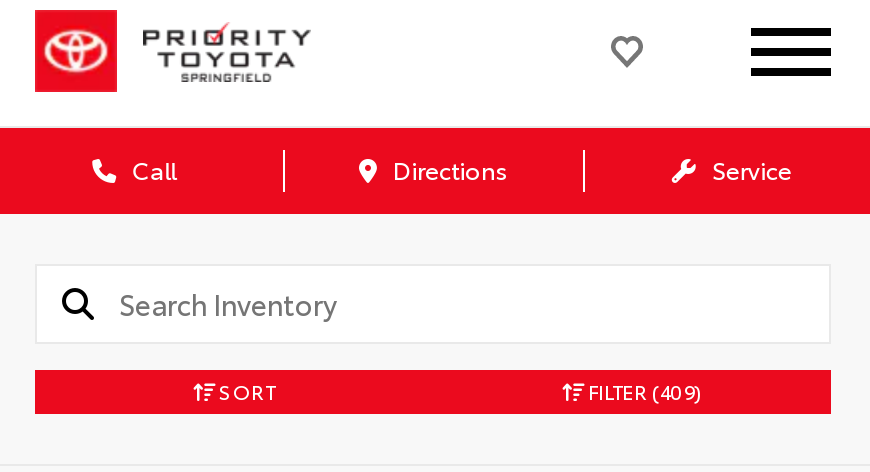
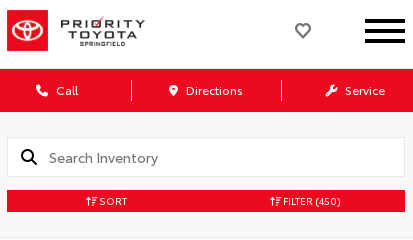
- FILTER (409)
+ FILTER (450)
